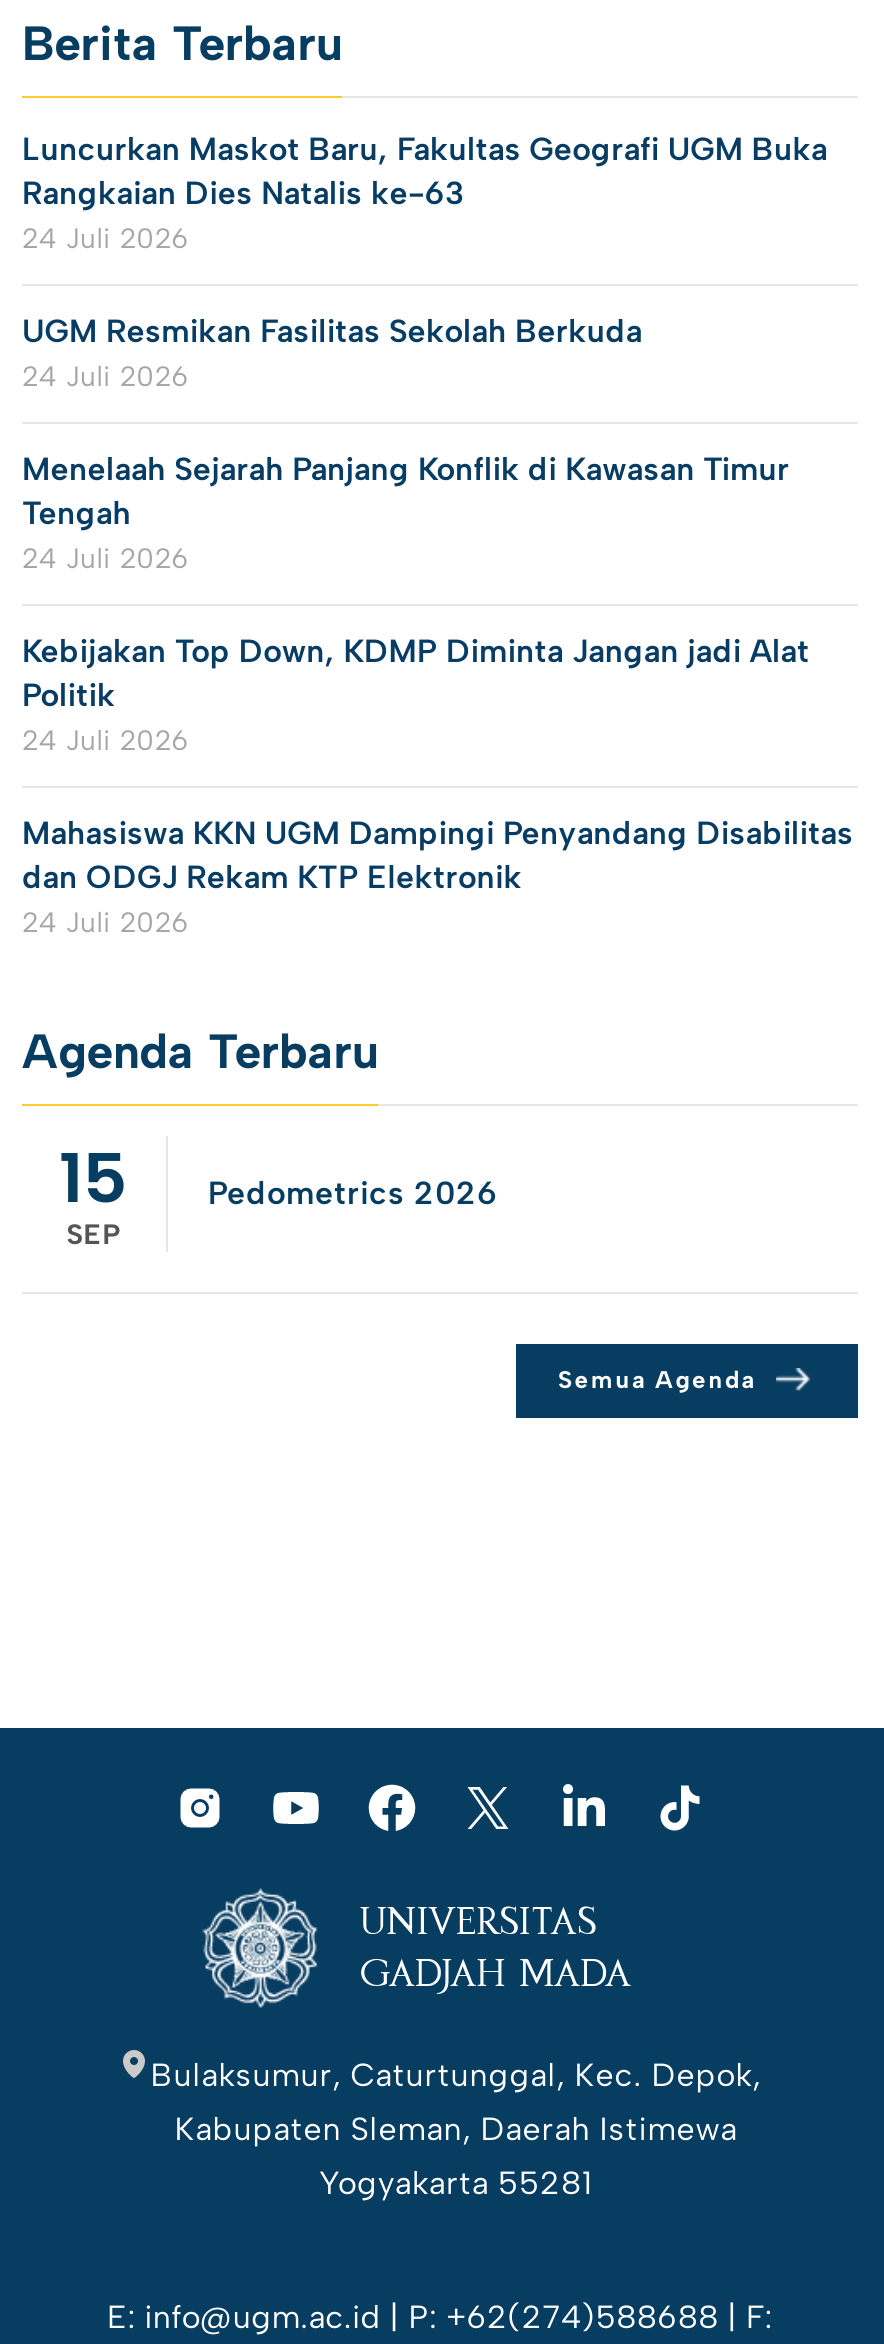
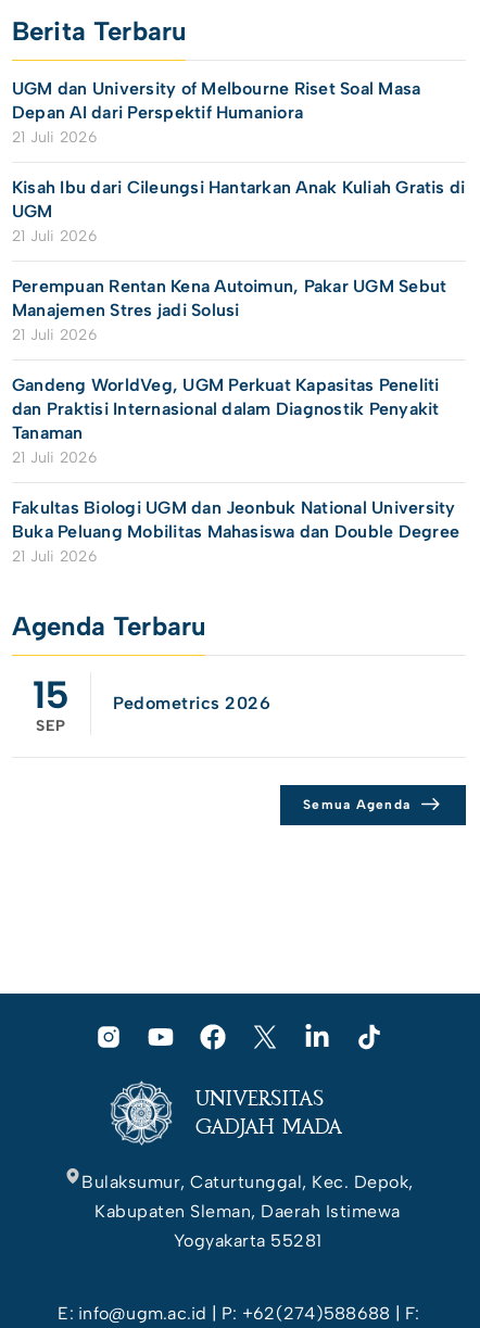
- Luncurkan Maskot Baru, Fakultas Geografi UGM Buka
- Rangkaian Dies Natalis ke-63
- 24 Juli 2026
+ UGM dan University of Melbourne Riset Soal Masa
+ Depan AI dari Perspektif Humaniora
+ 21 Juli 2026

- UGM Resmikan Fasilitas Sekolah Berkuda
- 24 Juli 2026
+ Kisah Ibu dari Cileungsi Hantarkan Anak Kuliah Gratis di
+ UGM
+ 21 Juli 2026

- Menelaah Sejarah Panjang Konflik di Kawasan Timur
- Tengah
- 24 Juli 2026
+ Perempuan Rentan Kena Autoimun, Pakar UGM Sebut
+ Manajemen Stres jadi Solusi
+ 21 Juli 2026

- Kebijakan Top Down, KDMP Diminta Jangan jadi Alat
- Politik
- 24 Juli 2026
+ Gandeng WorldVeg, UGM Perkuat Kapasitas Peneliti
+ dan Praktisi Internasional dalam Diagnostik Penyakit
+ Tanaman
+ 21 Juli 2026

- Mahasiswa KKN UGM Dampingi Penyandang Disabilitas
- dan ODGJ Rekam KTP Elektronik
- 24 Juli 2026
+ Fakultas Biologi UGM dan Jeonbuk National University
+ Buka Peluang Mobilitas Mahasiswa dan Double Degree
+ 21 Juli 2026
